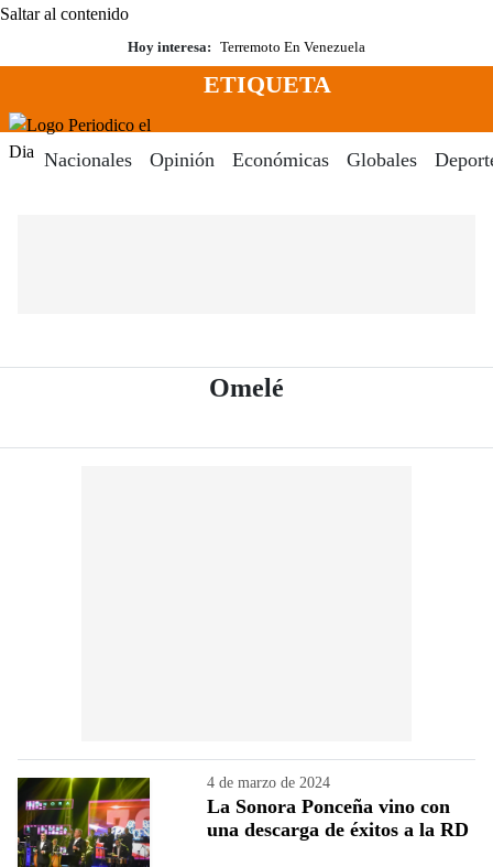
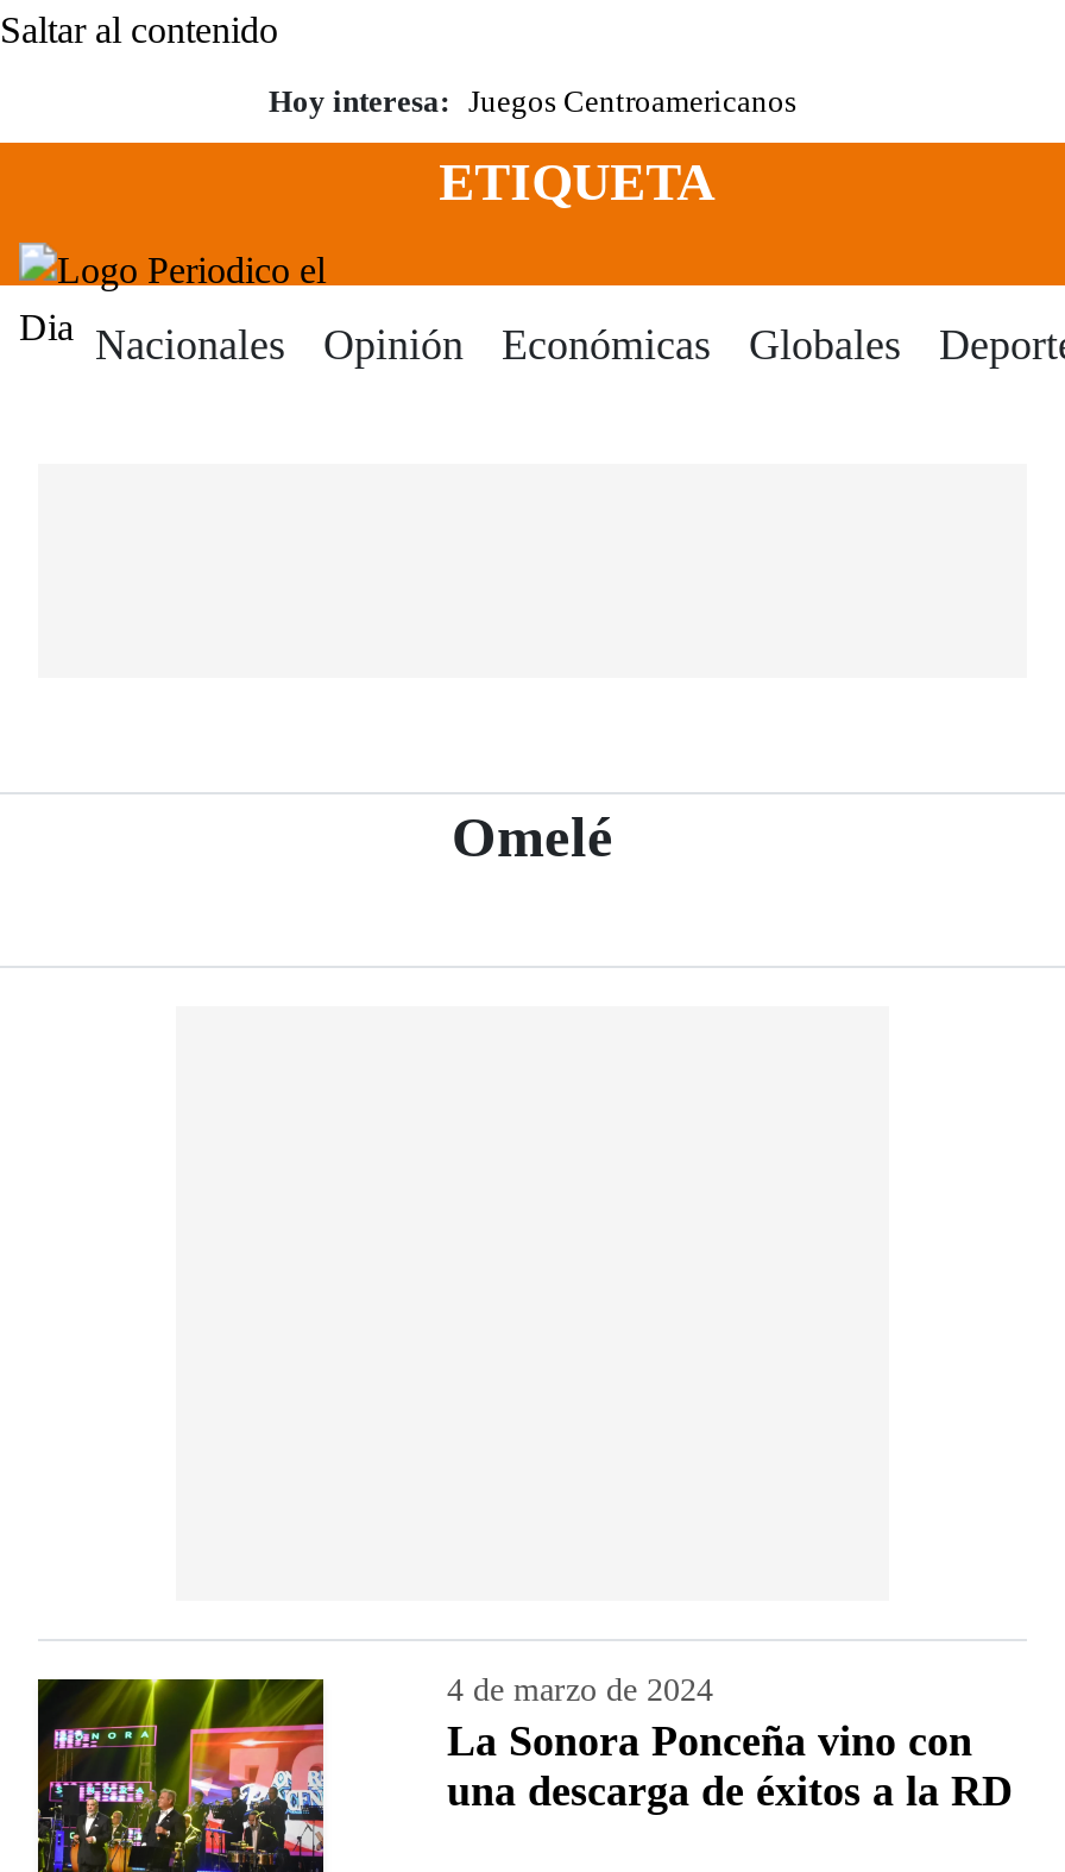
- Hoy interesa: Terremoto En Venezuela
+ Hoy interesa: Juegos Centroamericanos
